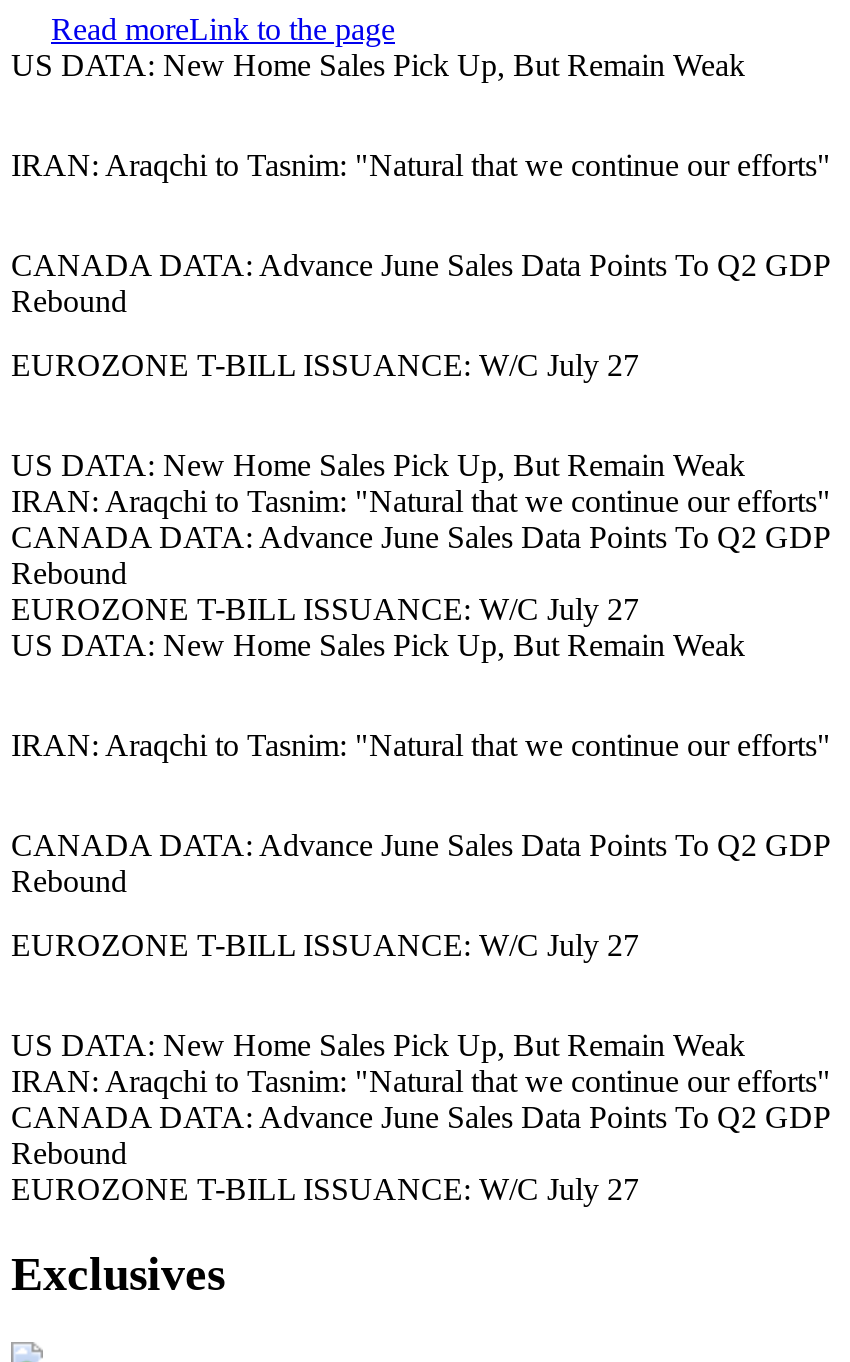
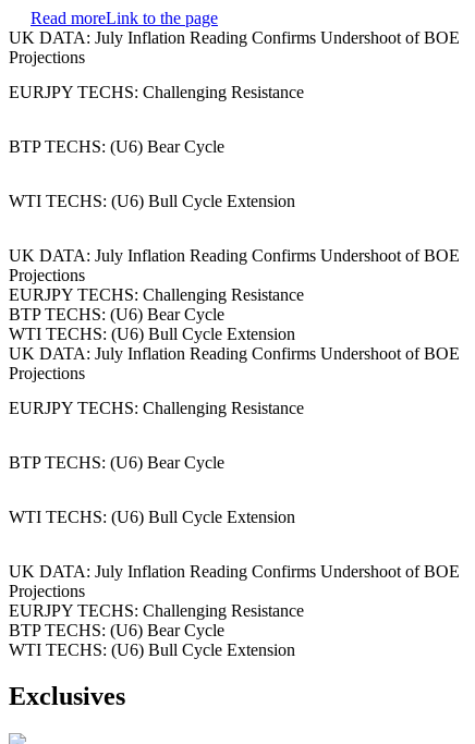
- US DATA: New Home Sales Pick Up, But Remain Weak
+ UK DATA: July Inflation Reading Confirms Undershoot of BOE
+ Projections

- IRAN: Araqchi to Tasnim: "Natural that we continue our efforts"
+ EURJPY TECHS: Challenging Resistance

- CANADA DATA: Advance June Sales Data Points To Q2 GDP
- Rebound
+ BTP TECHS: (U6) Bear Cycle

- EUROZONE T-BILL ISSUANCE: W/C July 27
+ WTI TECHS: (U6) Bull Cycle Extension

- US DATA: New Home Sales Pick Up, But Remain Weak
- IRAN: Araqchi to Tasnim: "Natural that we continue our efforts"
- CANADA DATA: Advance June Sales Data Points To Q2 GDP
- Rebound
- EUROZONE T-BILL ISSUANCE: W/C July 27
- US DATA: New Home Sales Pick Up, But Remain Weak
+ UK DATA: July Inflation Reading Confirms Undershoot of BOE
+ Projections
+ EURJPY TECHS: Challenging Resistance
+ BTP TECHS: (U6) Bear Cycle
+ WTI TECHS: (U6) Bull Cycle Extension
+ UK DATA: July Inflation Reading Confirms Undershoot of BOE
+ Projections

- IRAN: Araqchi to Tasnim: "Natural that we continue our efforts"
+ EURJPY TECHS: Challenging Resistance

- CANADA DATA: Advance June Sales Data Points To Q2 GDP
- Rebound
+ BTP TECHS: (U6) Bear Cycle

- EUROZONE T-BILL ISSUANCE: W/C July 27
+ WTI TECHS: (U6) Bull Cycle Extension

- US DATA: New Home Sales Pick Up, But Remain Weak
- IRAN: Araqchi to Tasnim: "Natural that we continue our efforts"
- CANADA DATA: Advance June Sales Data Points To Q2 GDP
- Rebound
- EUROZONE T-BILL ISSUANCE: W/C July 27
+ UK DATA: July Inflation Reading Confirms Undershoot of BOE
+ Projections
+ EURJPY TECHS: Challenging Resistance
+ BTP TECHS: (U6) Bear Cycle
+ WTI TECHS: (U6) Bull Cycle Extension
